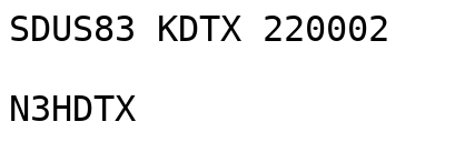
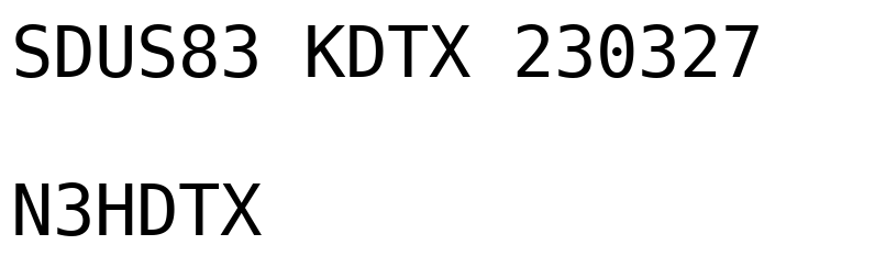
- SDUS83 KDTX 220002
+ SDUS83 KDTX 230327
